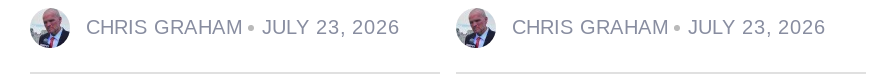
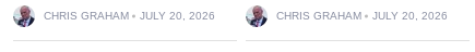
- CHRIS GRAHAM JULY 23, 2026
+ CHRIS GRAHAM JULY 20, 2026

- CHRIS GRAHAM JULY 23, 2026
+ CHRIS GRAHAM JULY 20, 2026
